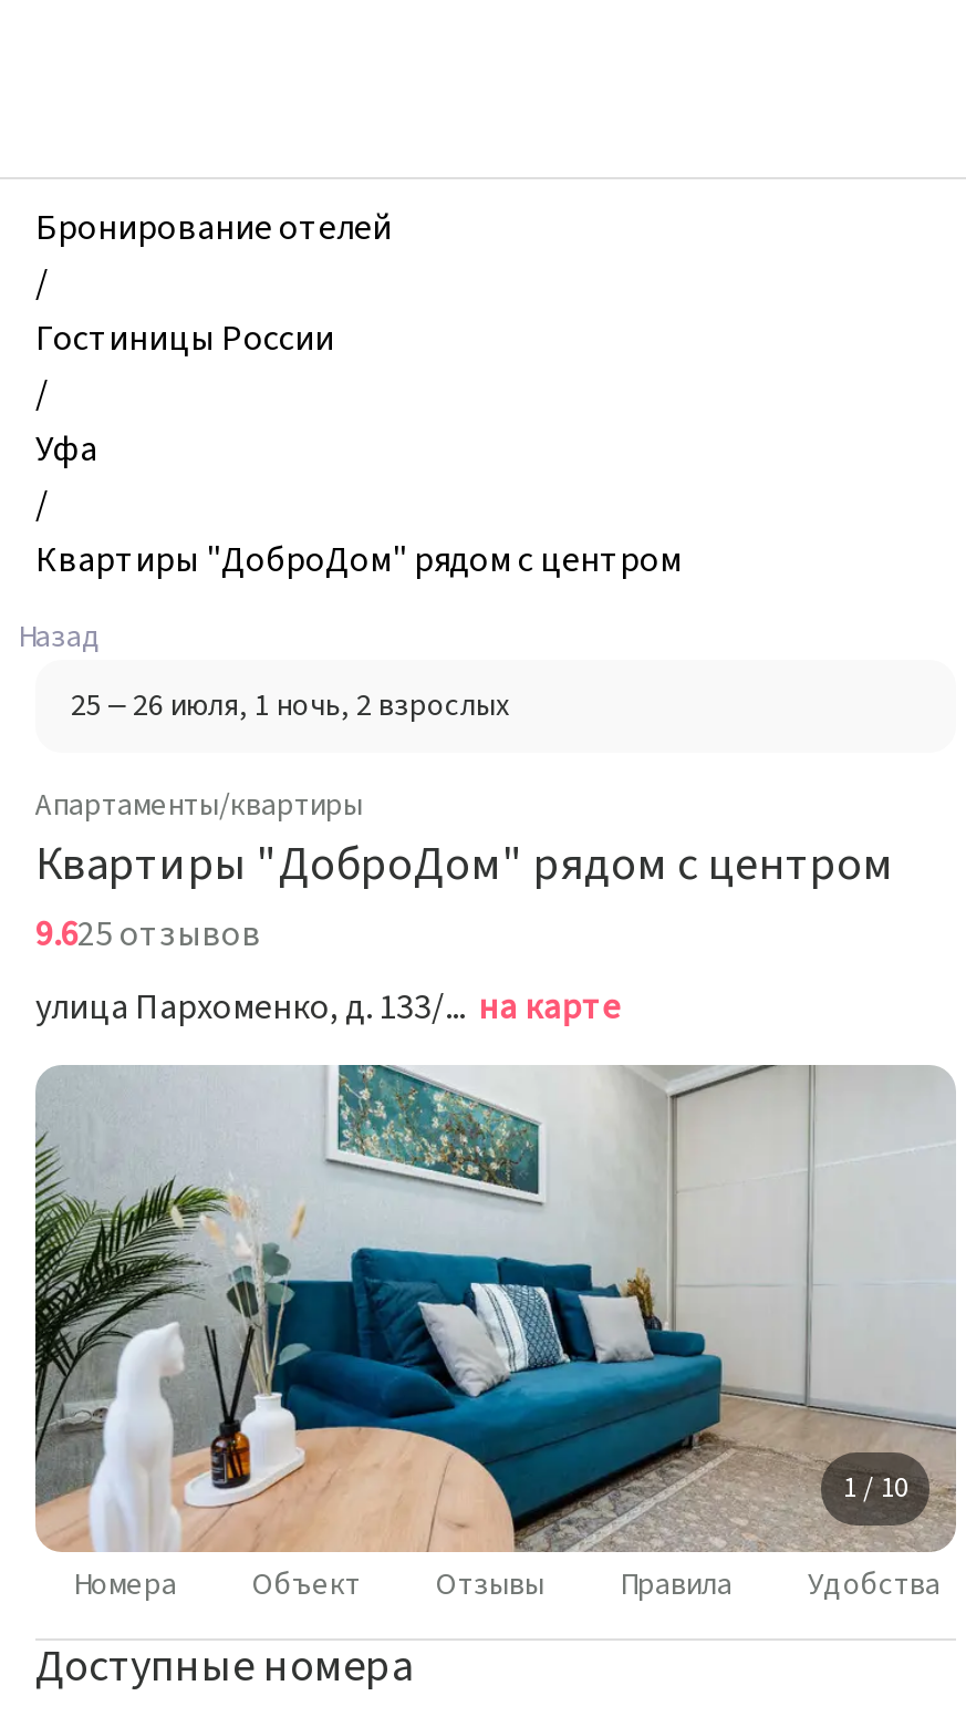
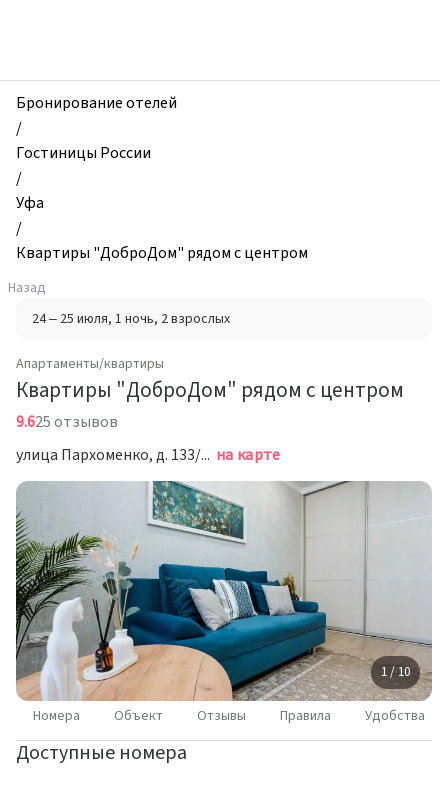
- 25 – 26 июля, 1 ночь, 2 взрослых
+ 24 – 25 июля, 1 ночь, 2 взрослых
